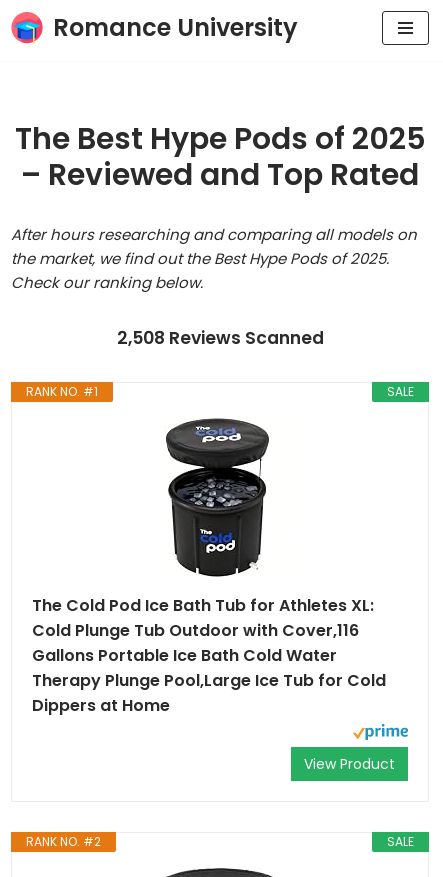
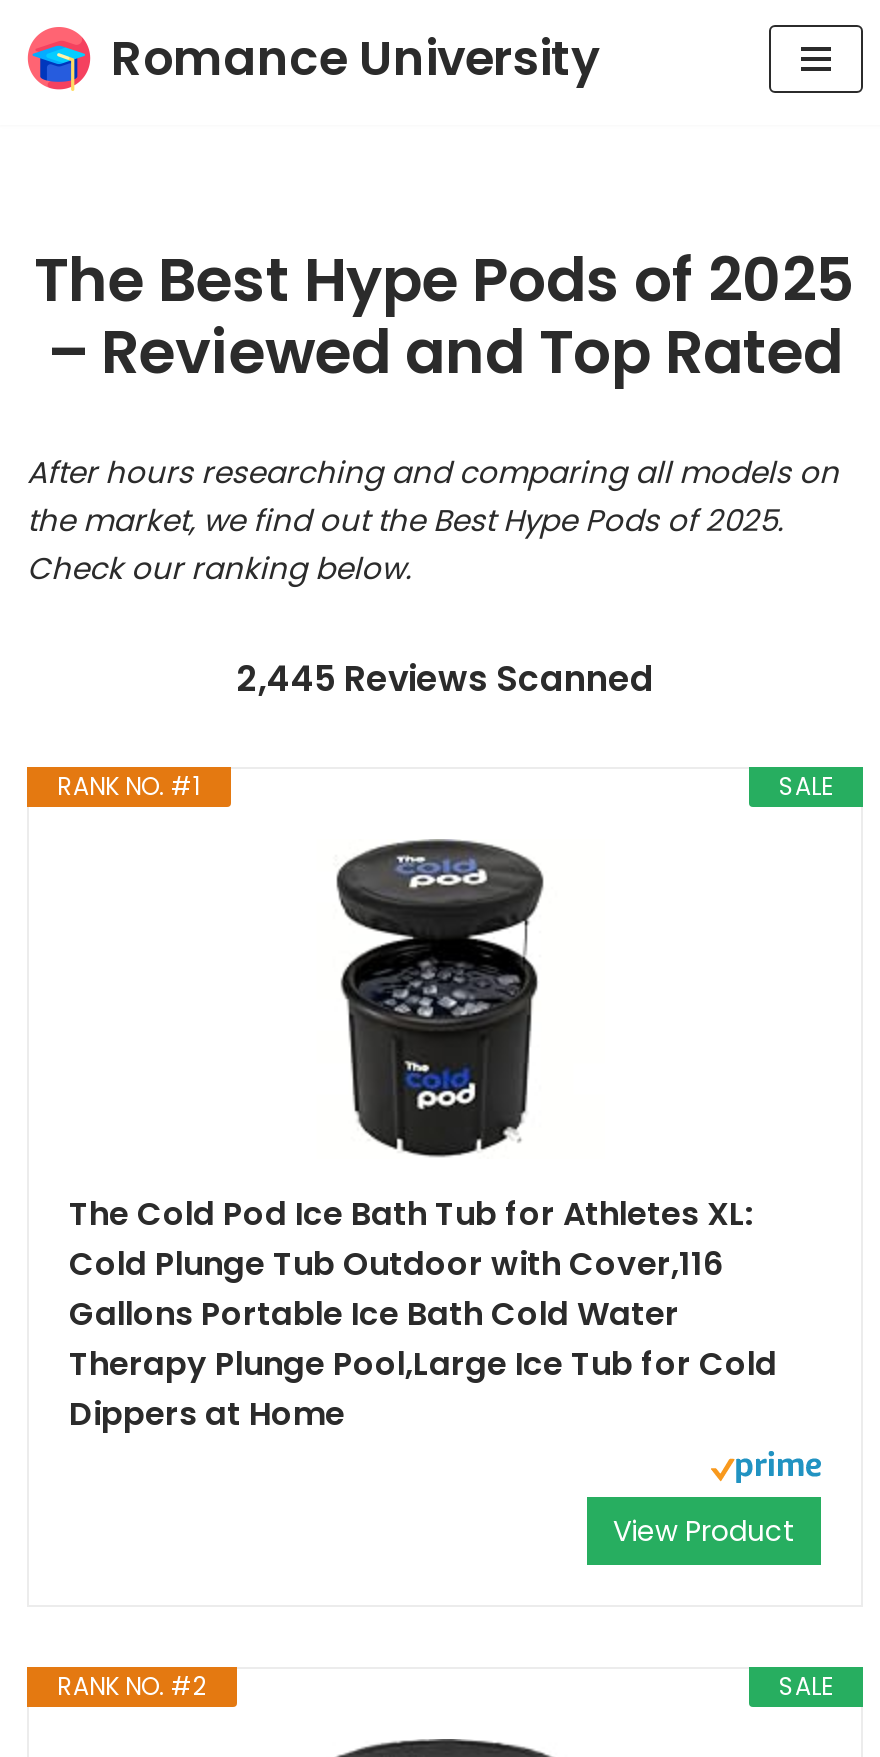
- 2,508 Reviews Scanned
+ 2,445 Reviews Scanned
